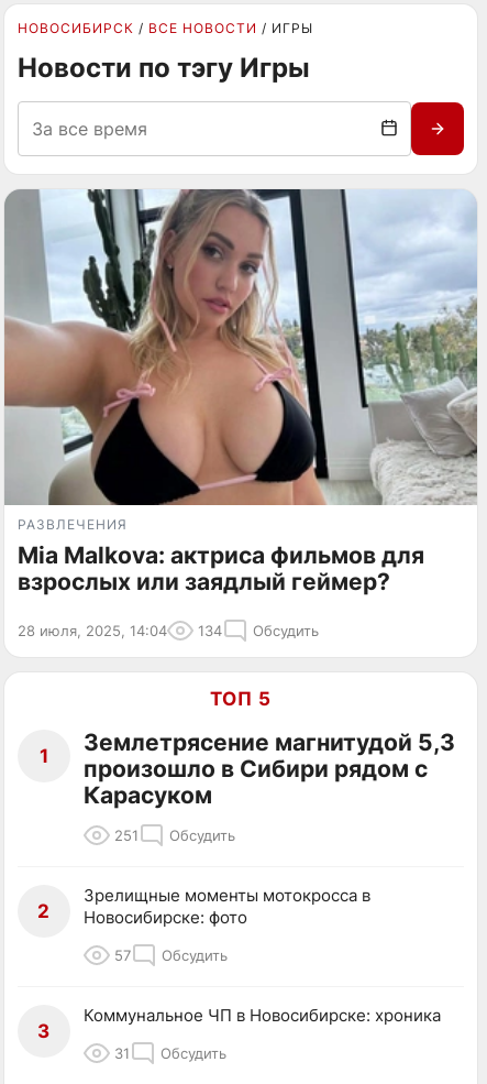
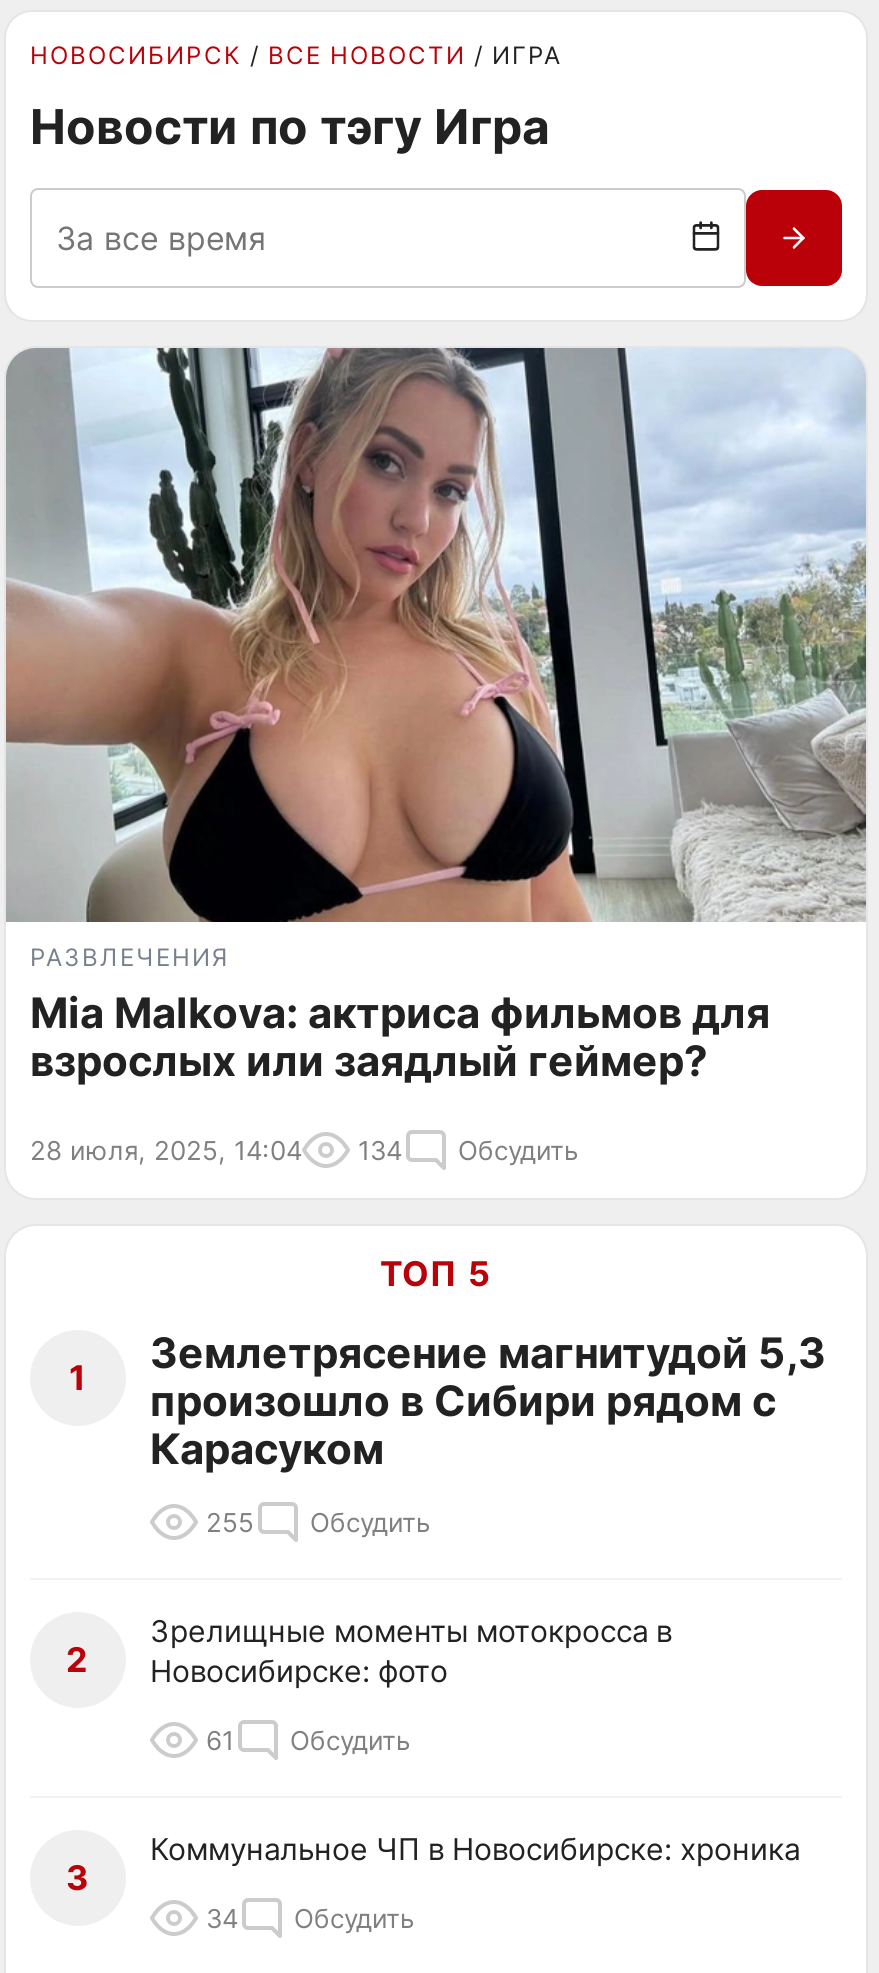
- ИГРЫ
+ ИГРА

- Новости по тэгу Игры
+ Новости по тэгу Игра

- 251 Обсудить
+ 255 Обсудить

- 57 Обсудить
+ 61 Обсудить

- 31 Обсудить
+ 34 Обсудить
